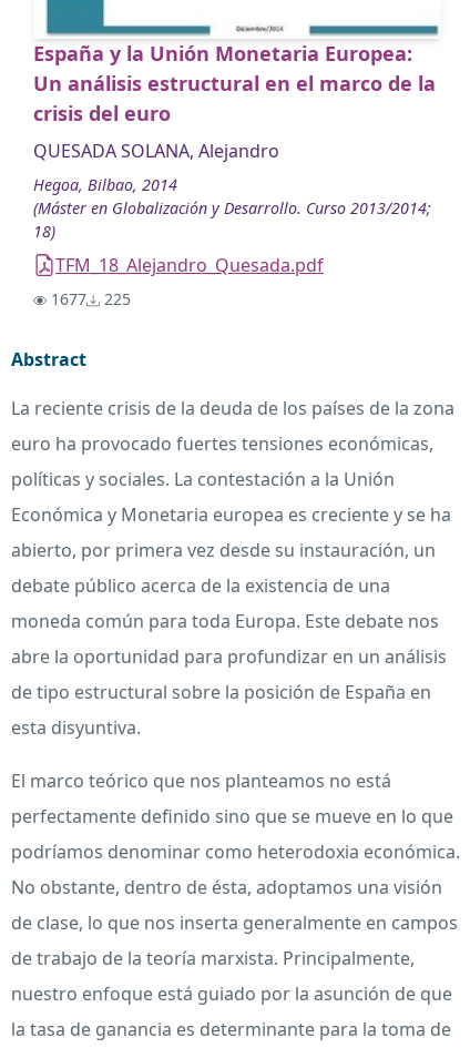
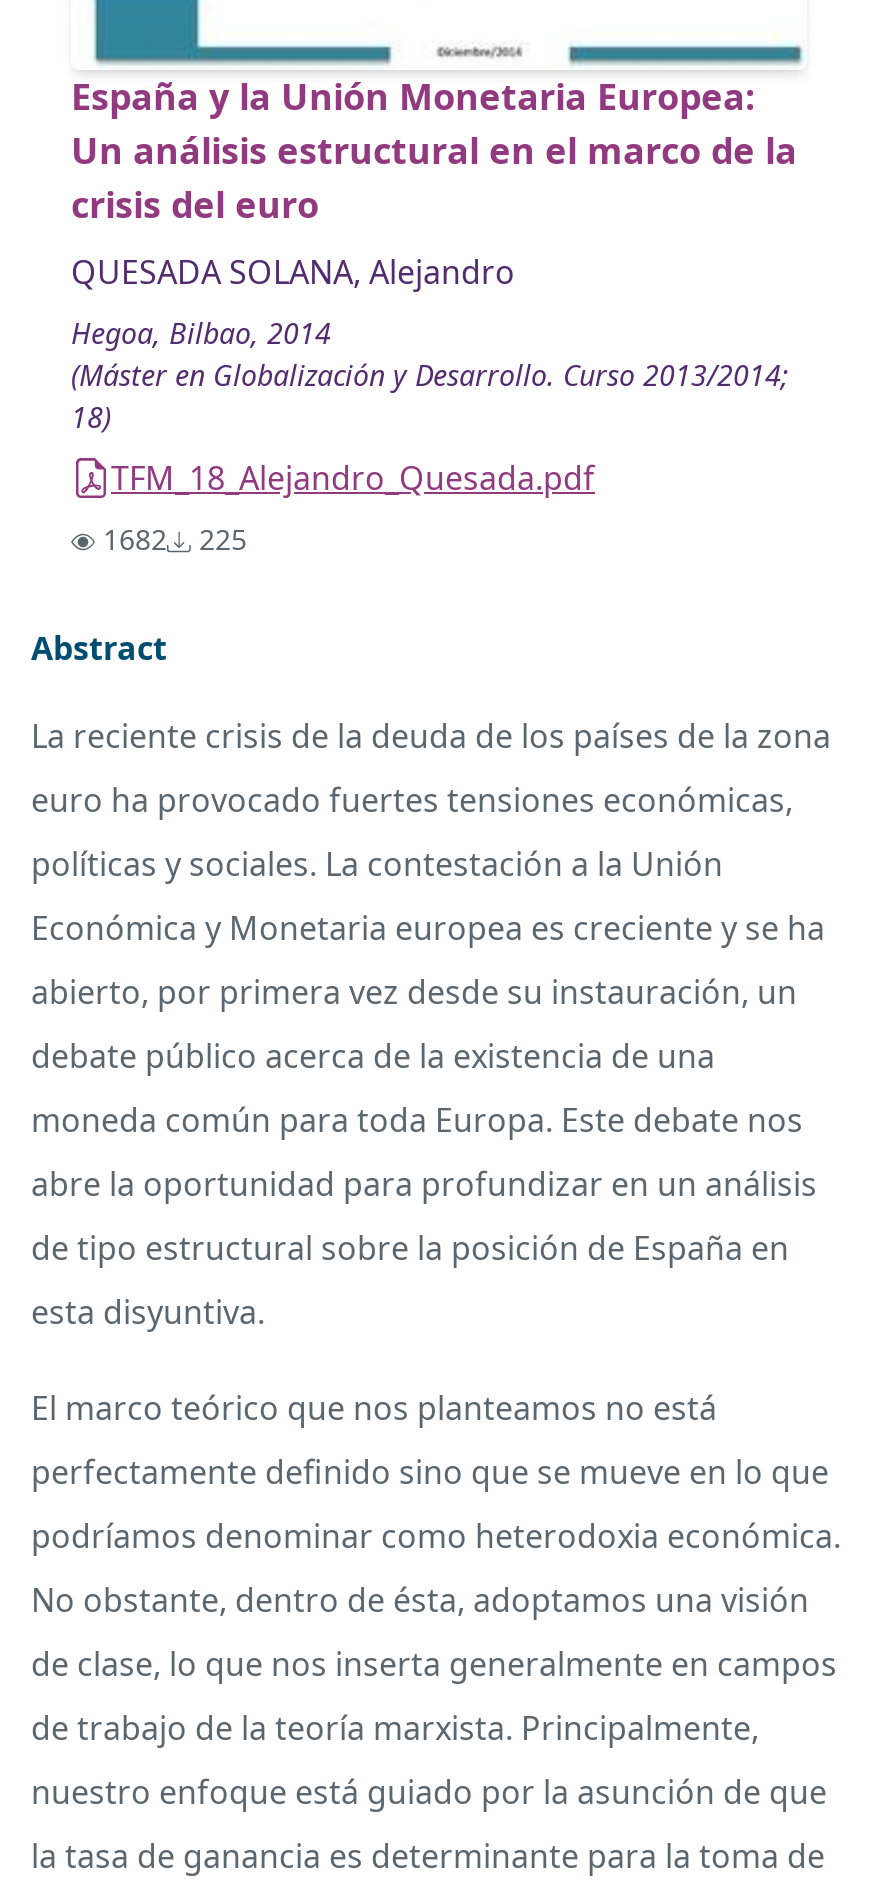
- 1677 225
+ 1682 225
